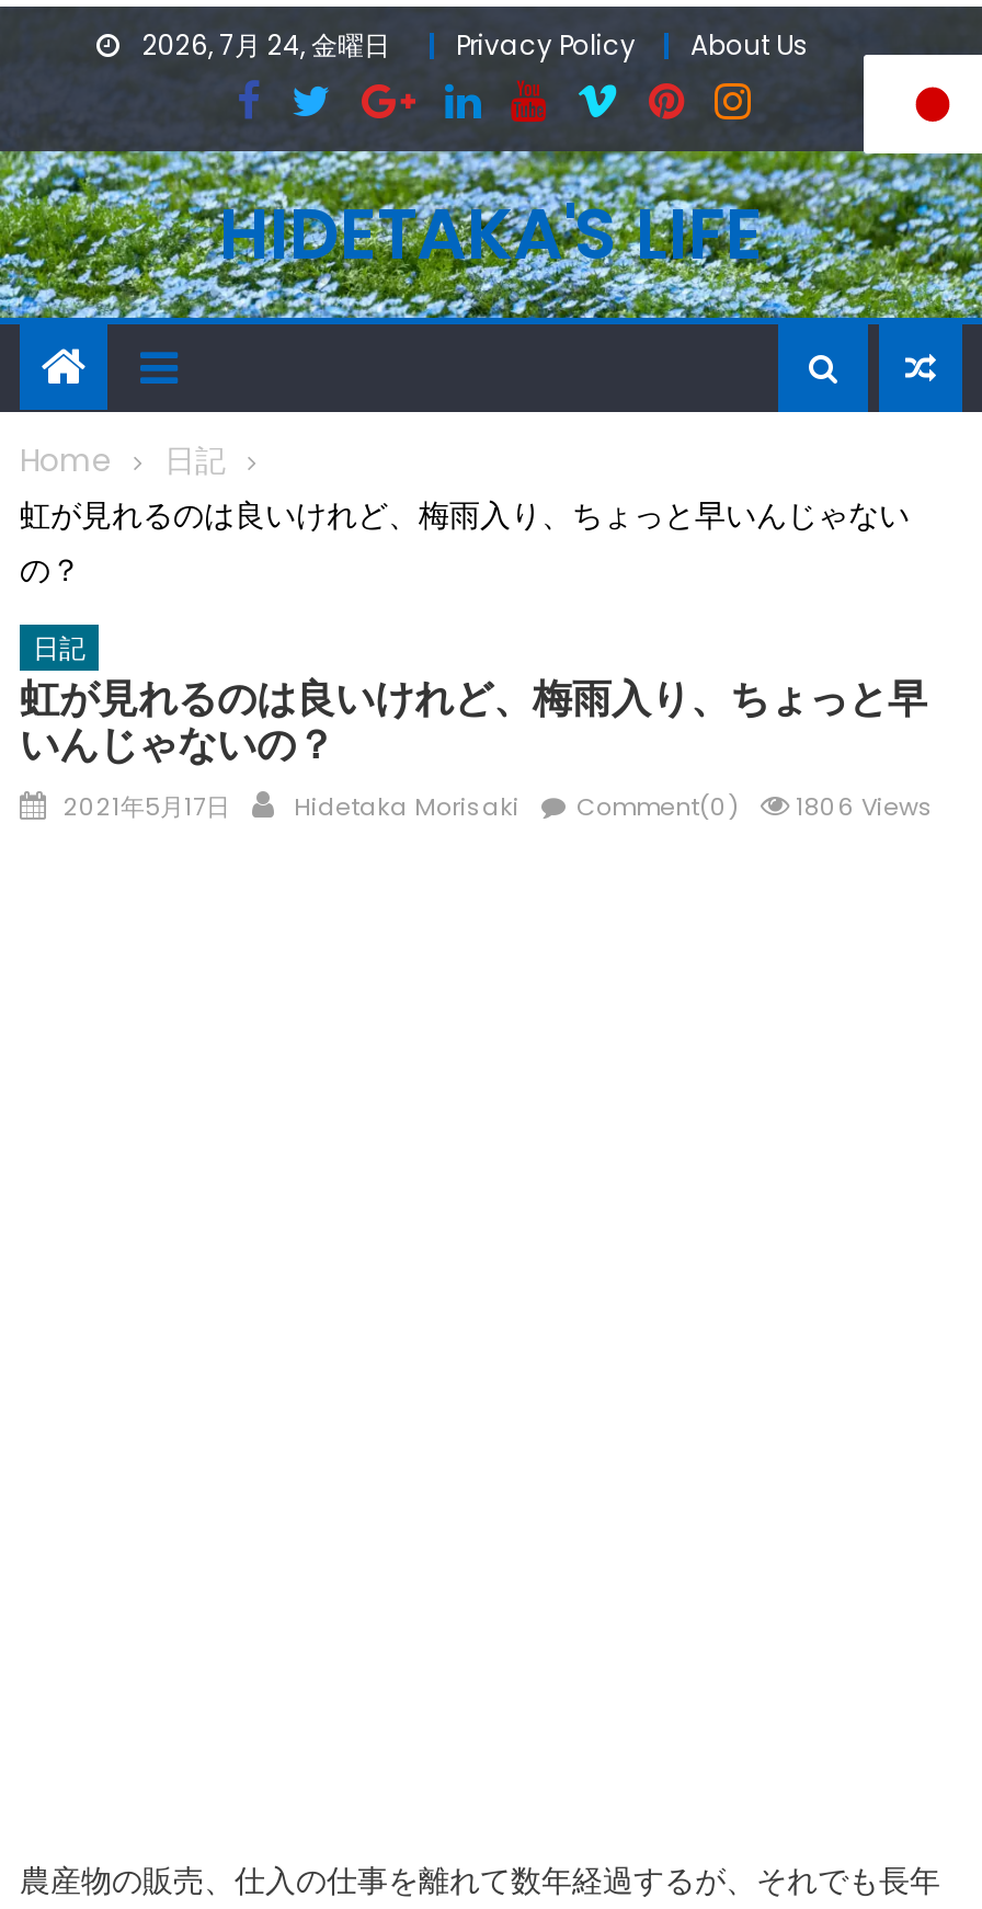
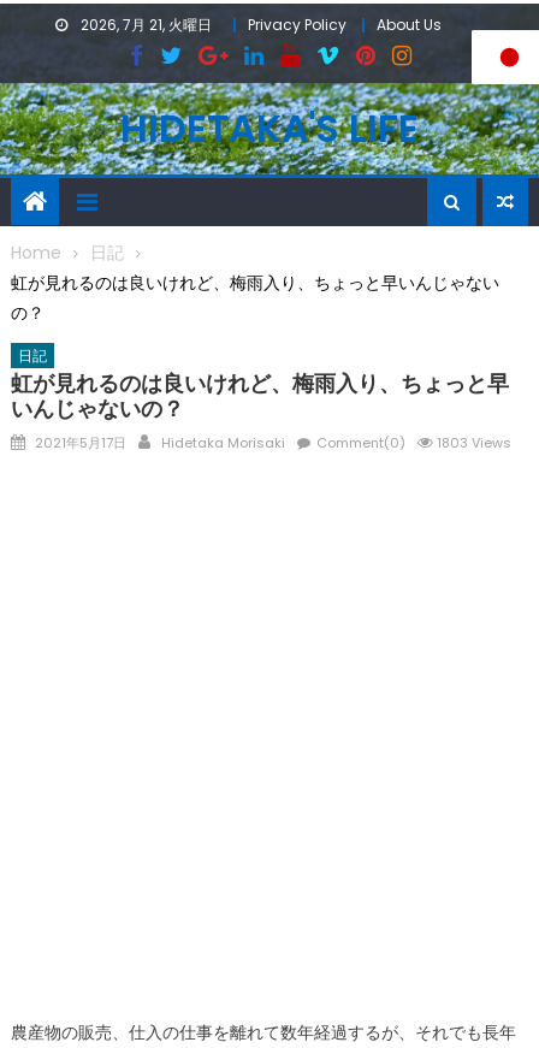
- 2026, 7月 24, 金曜日 Privacy Policy About Us
+ 2026, 7月 21, 火曜日 Privacy Policy About Us

- 1806 Views
+ 1803 Views
